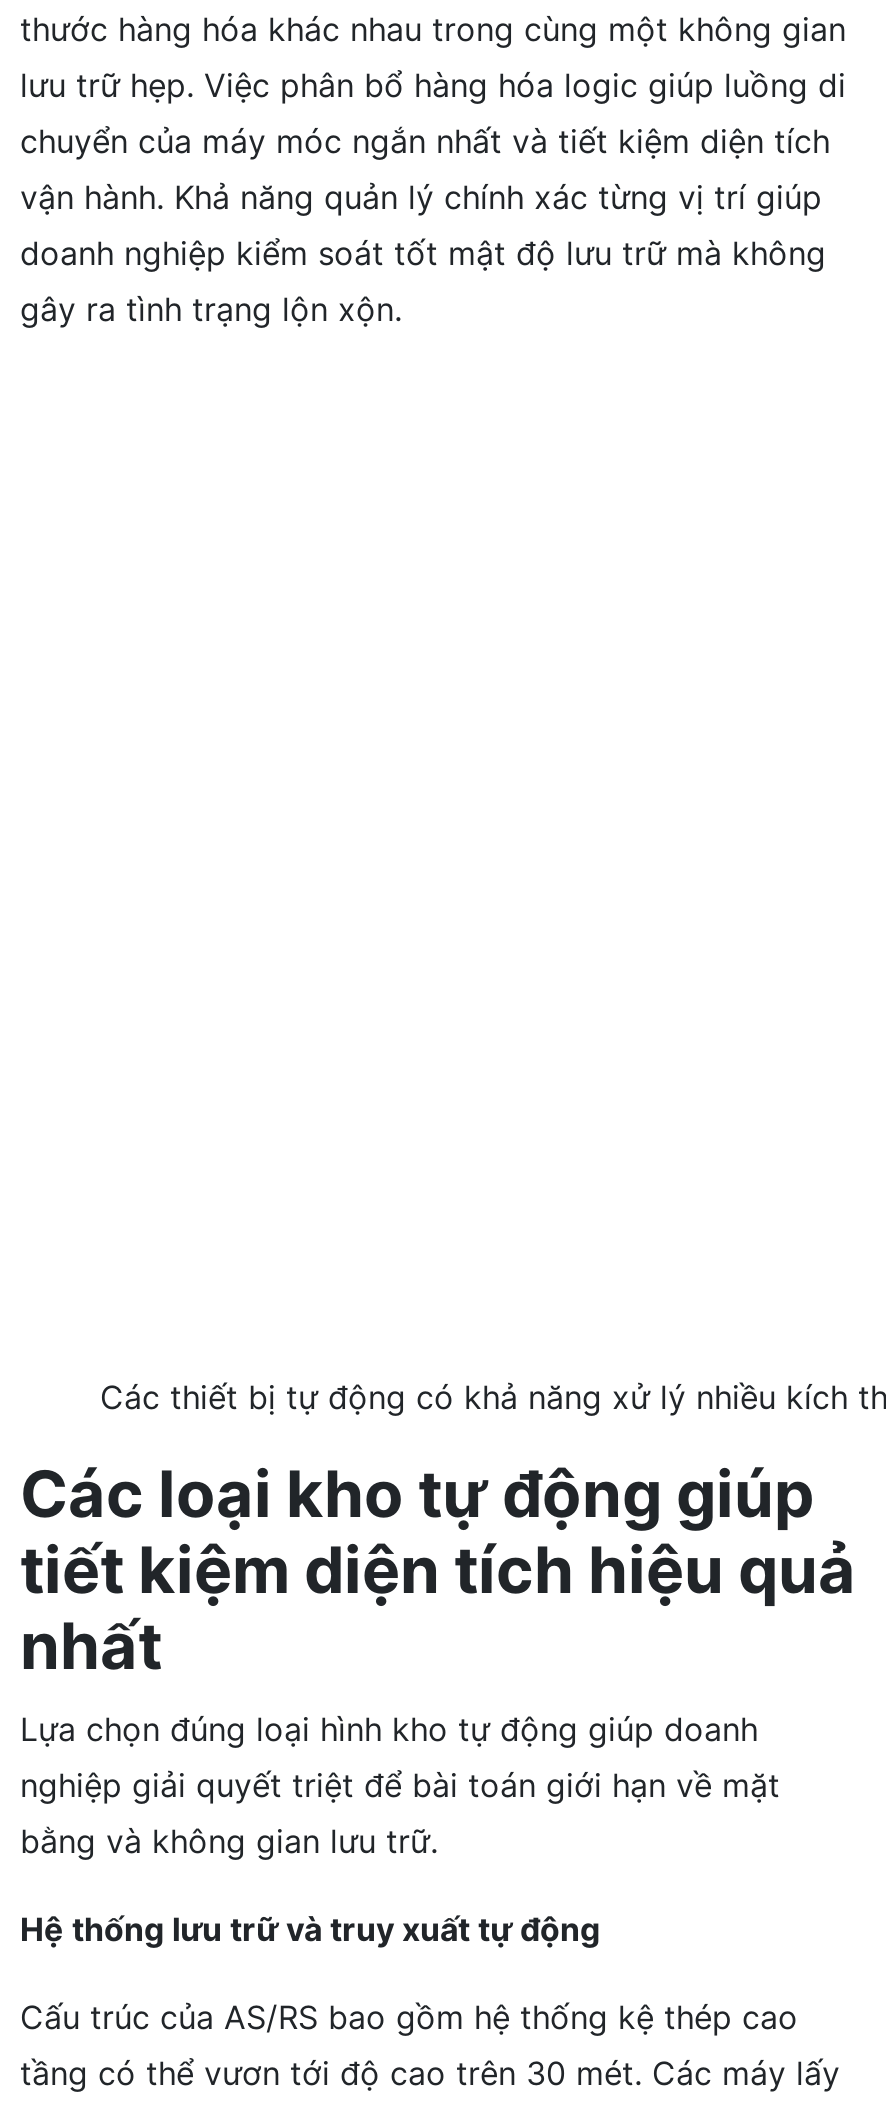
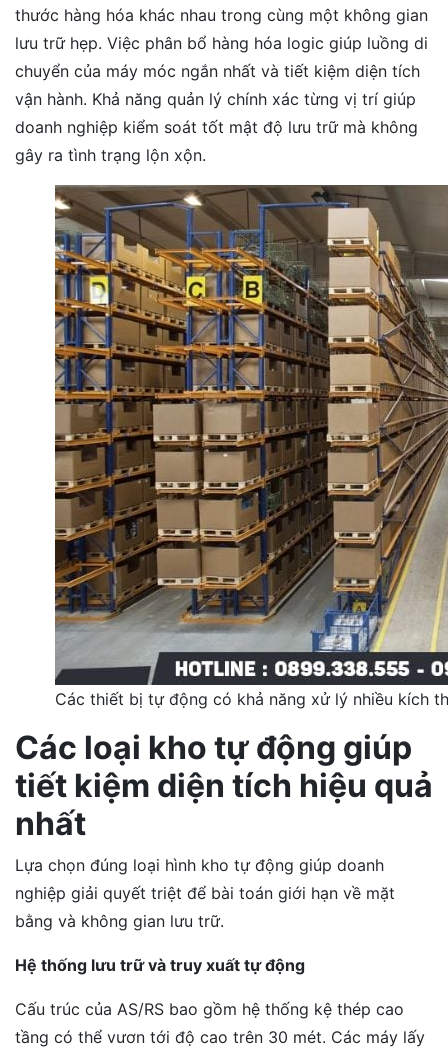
+ [image]
